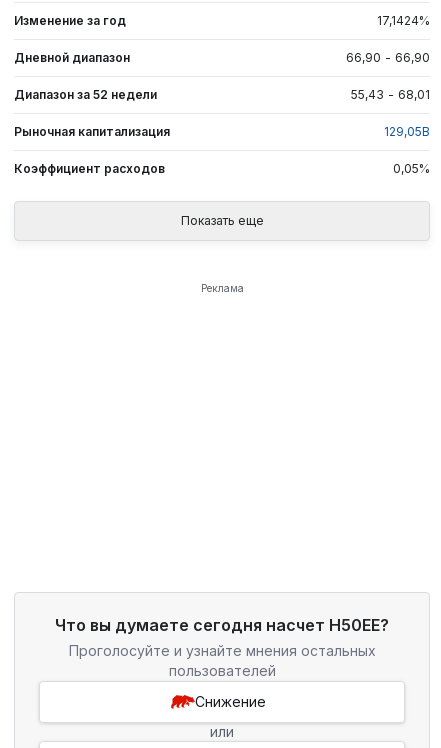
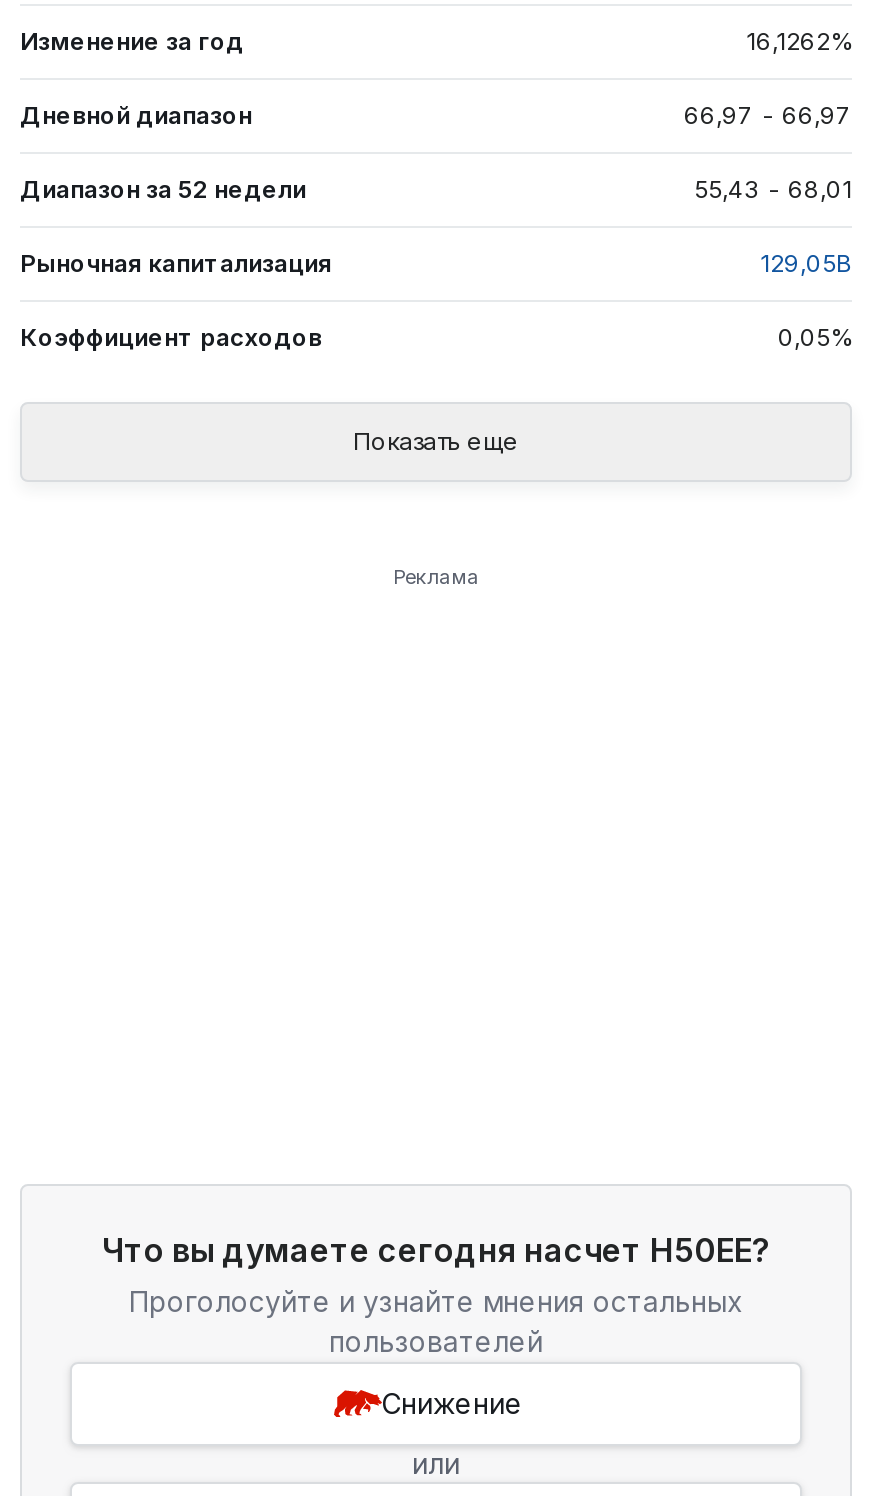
- 17,1424%
+ 16,1262%

- 66,90 - 66,90
+ 66,97 - 66,97
